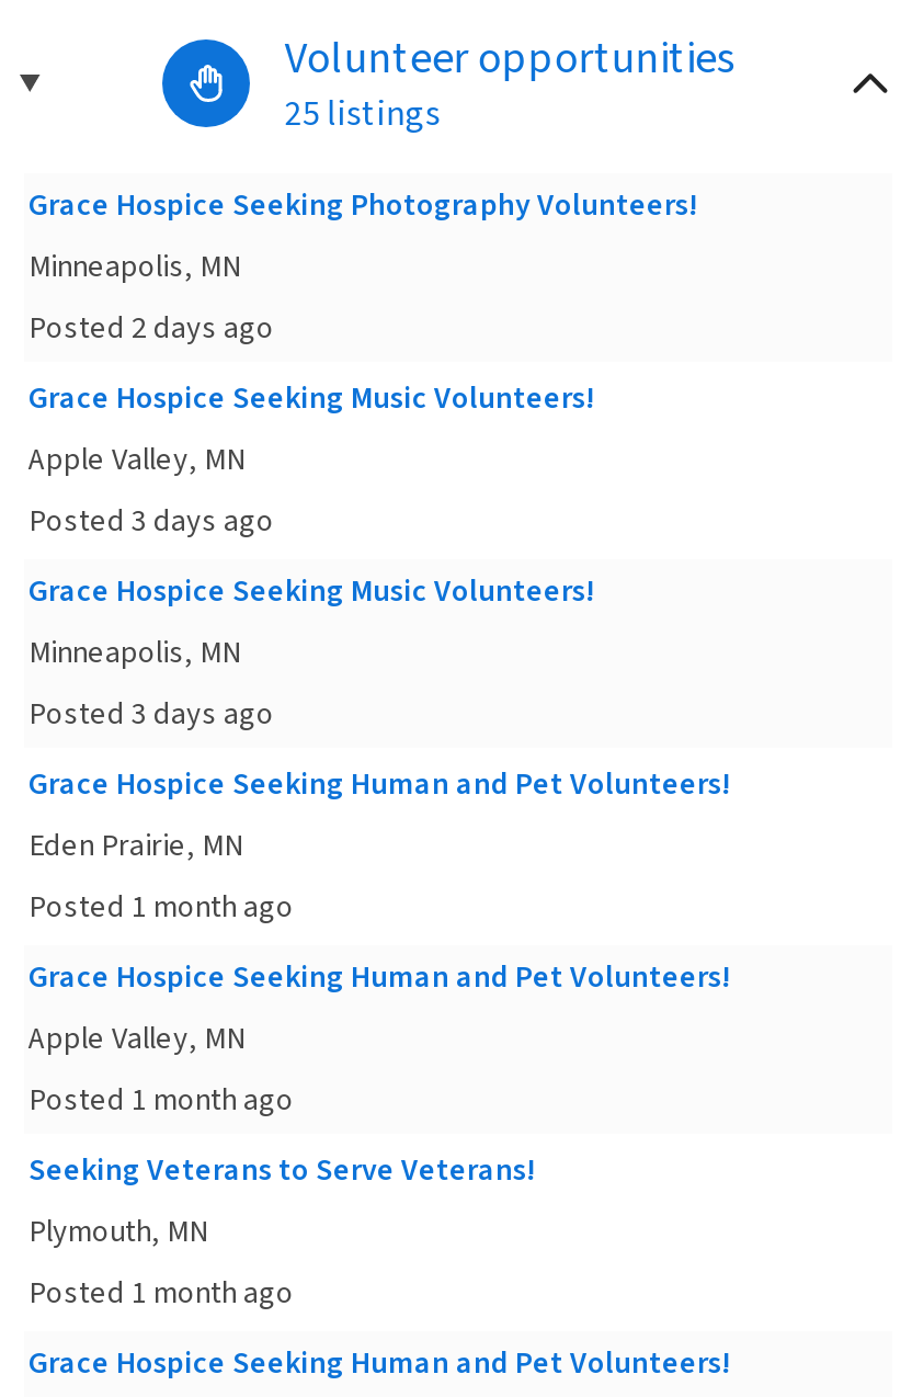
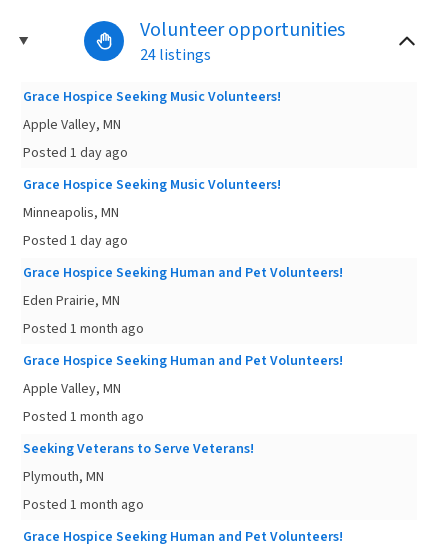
- 25 listings
- Grace Hospice Seeking Photography Volunteers!
- Minneapolis, MN
- Posted 2 days ago
+ 24 listings

- Posted 3 days ago
+ Posted 1 day ago

- Posted 3 days ago
+ Posted 1 day ago
